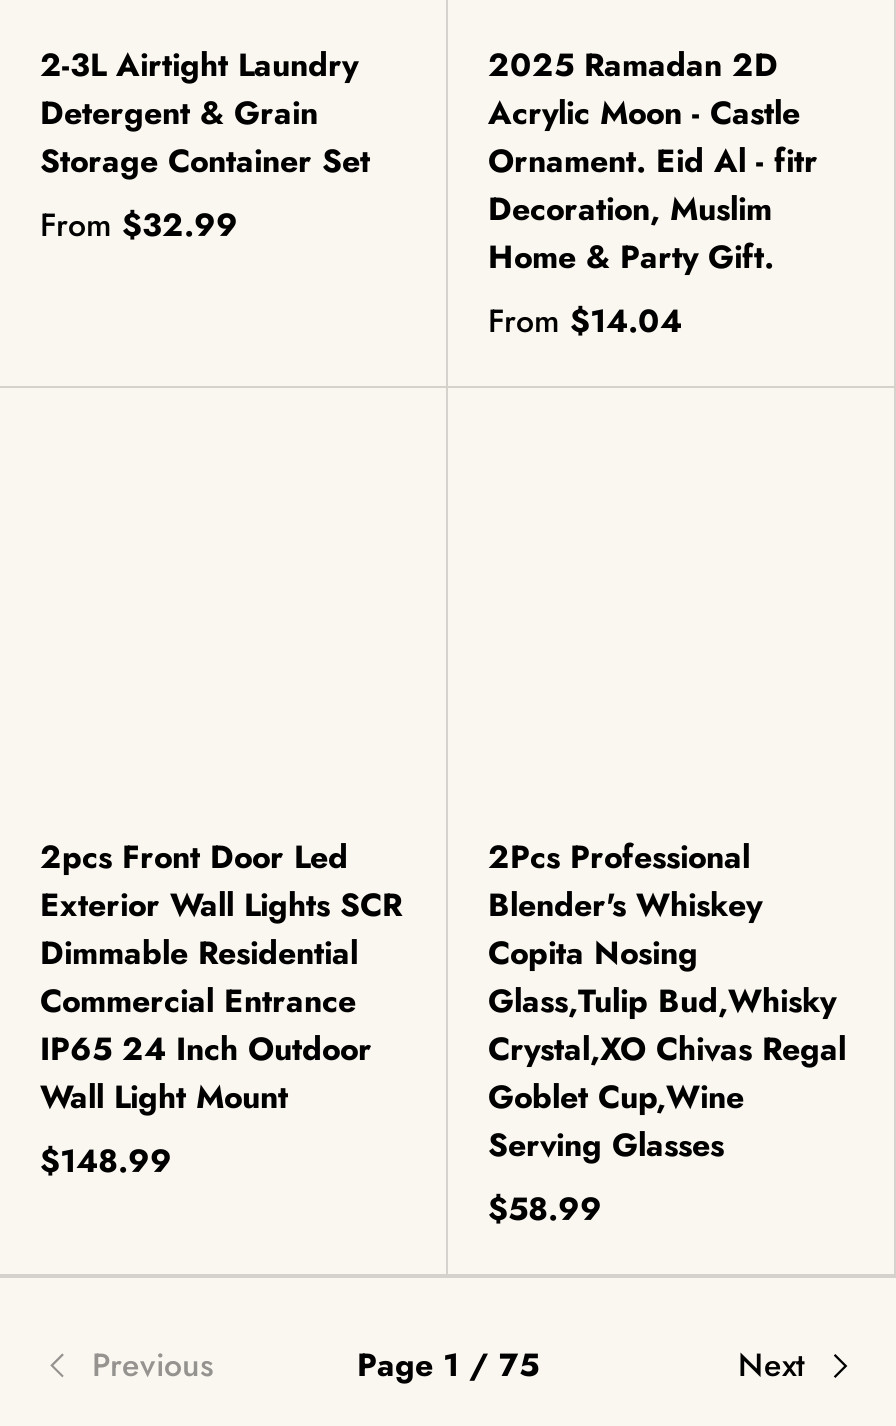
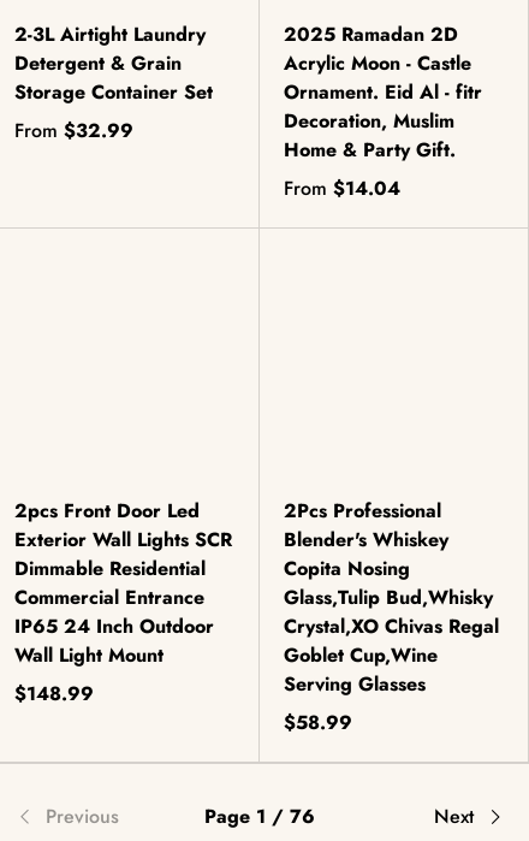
- Page 1 / 75
+ Page 1 / 76
